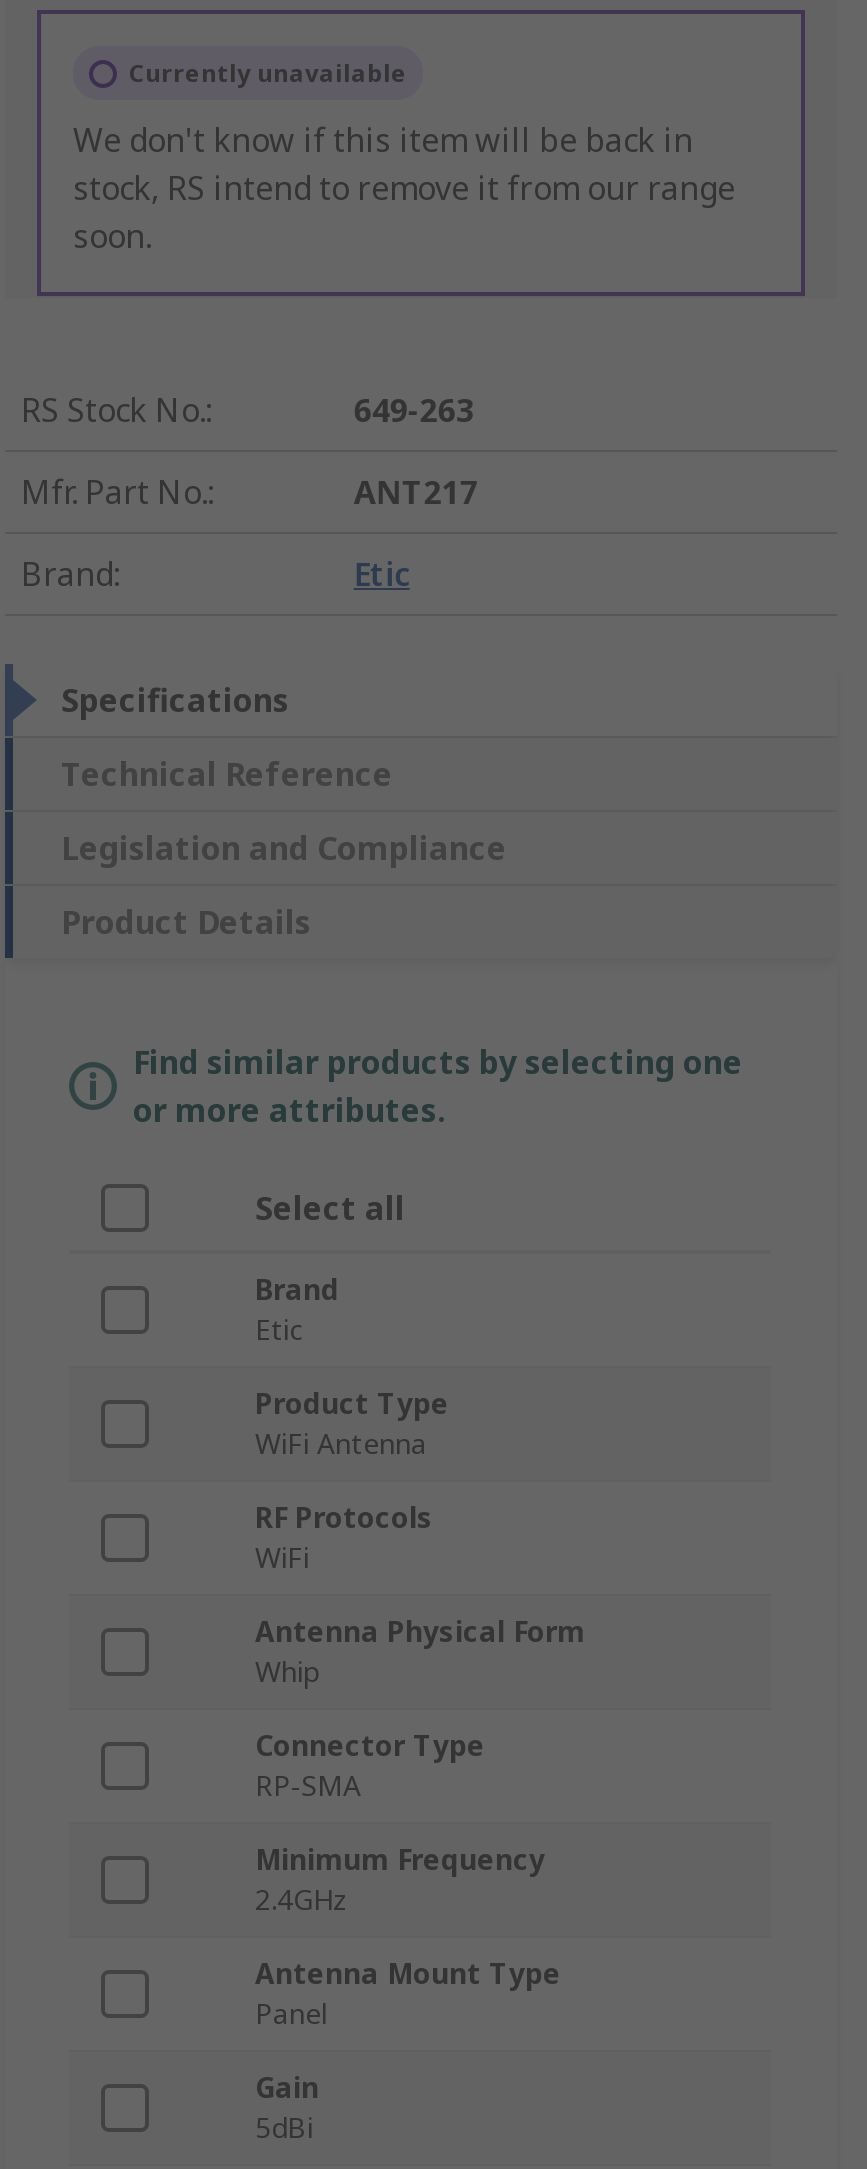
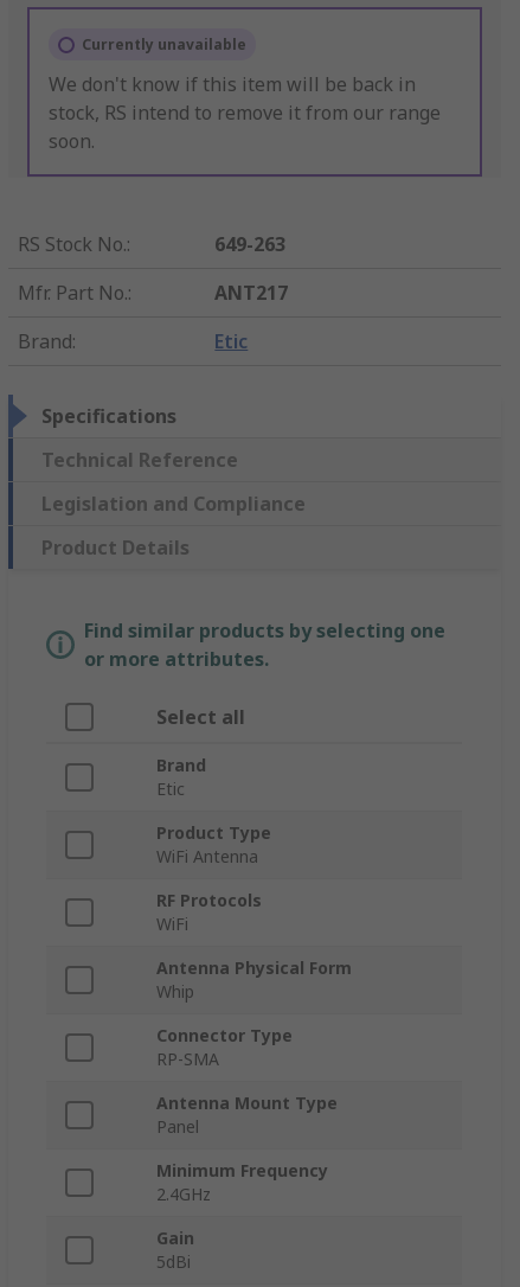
moved down: Minimum Frequency | 2.4GHz

moved up: Antenna Mount Type | Panel
